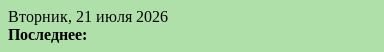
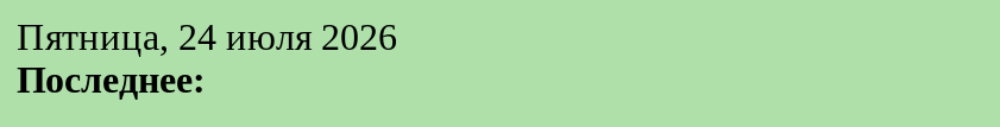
- Вторник, 21 июля 2026
+ Пятница, 24 июля 2026
